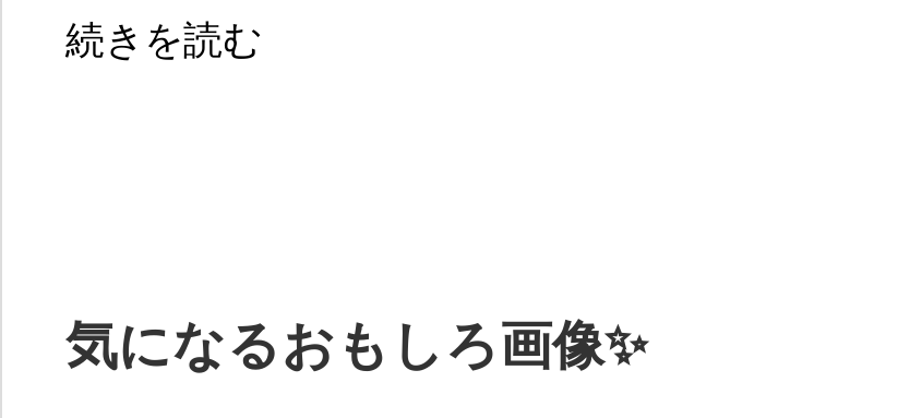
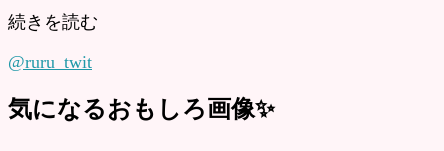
+ @ruru_twit
